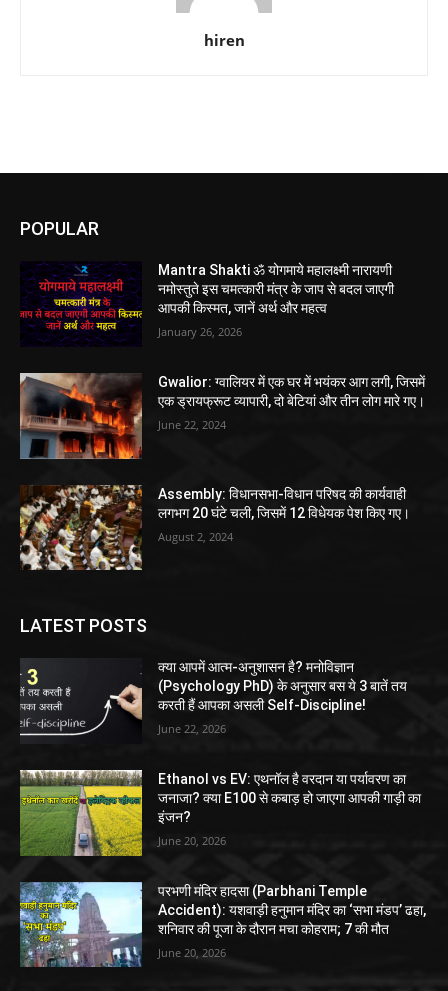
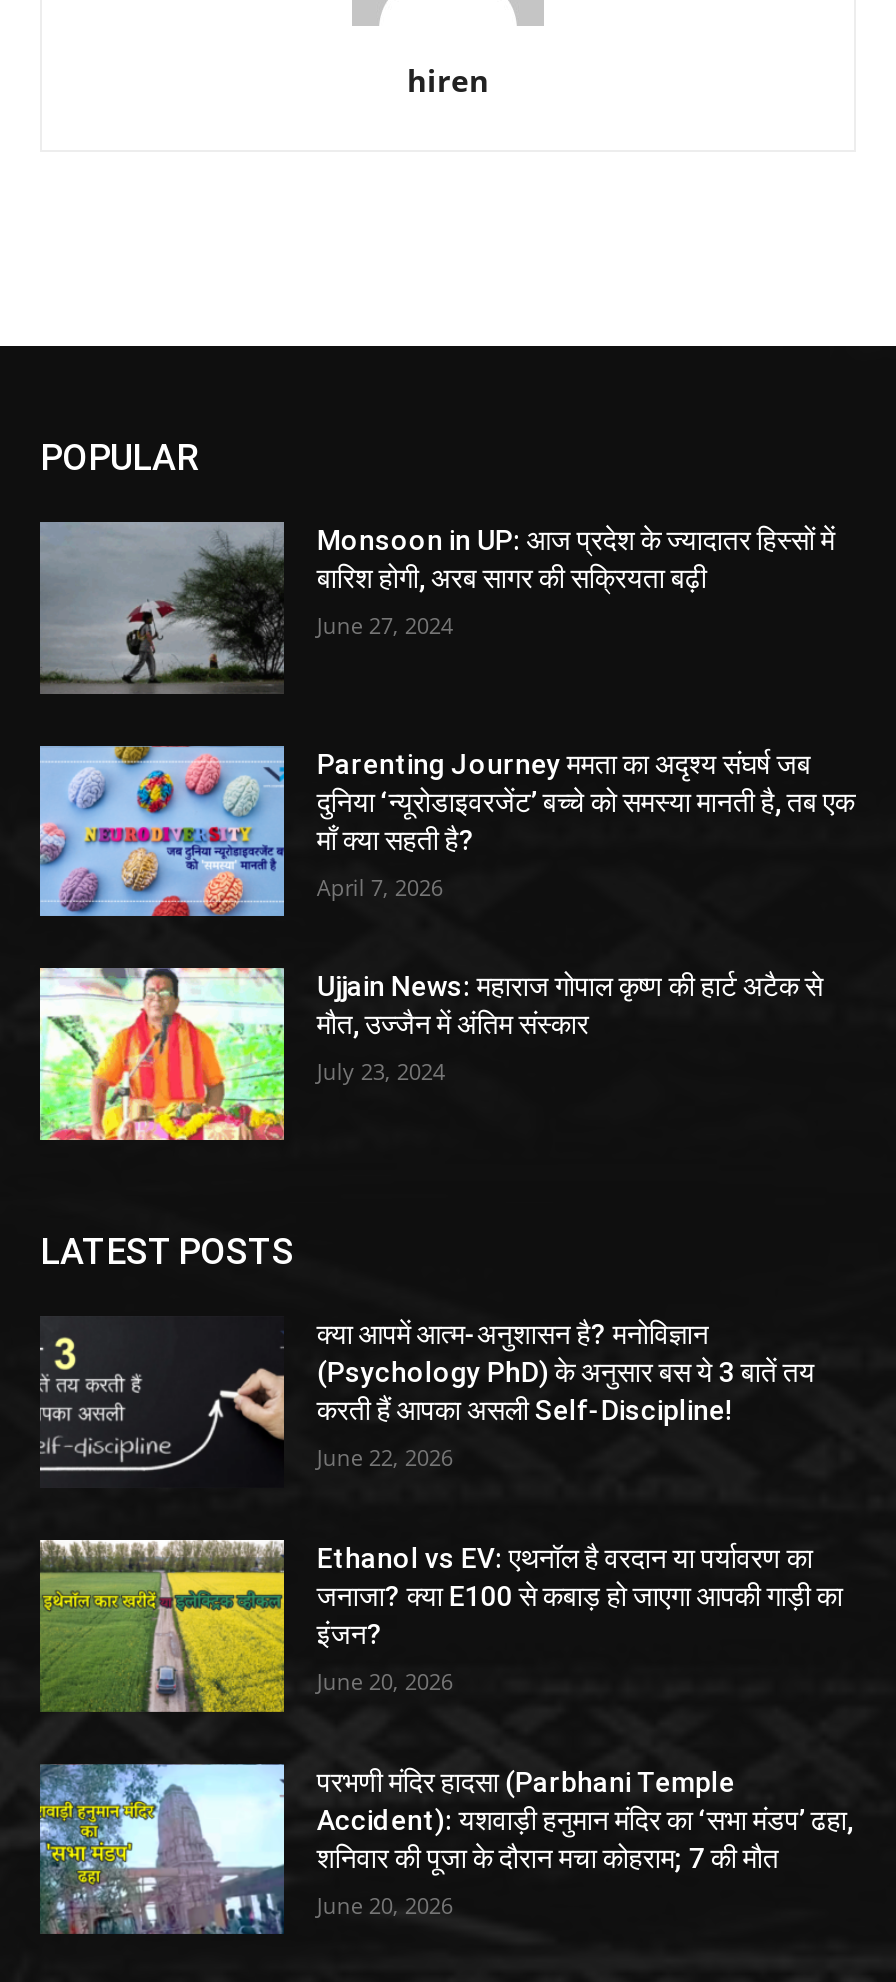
- [image]
- Mantra Shakti ॐ योगमाये महालक्ष्मी नारायणी
- नमोस्तुते इस चमत्कारी मंत्र के जाप से बदल जाएगी
- आपकी किस्मत, जानें अर्थ और महत्व
+ [image]
+ Monsoon in UP: आज प्रदेश के ज्यादातर हिस्सों में
+ बारिश होगी, अरब सागर की सक्रियता बढ़ी

- January 26, 2026
+ June 27, 2024

- [image]
- Gwalior: ग्वालियर में एक घर में भयंकर आग लगी, जिसमें
- एक ड्रायफ्रूट व्यापारी, दो बेटियां और तीन लोग मारे गए।
+ [image]
+ Parenting Journey ममता का अदृश्य संघर्ष जब
+ दुनिया ‘न्यूरोडाइवरजेंट’ बच्चे को समस्या मानती है, तब एक
+ माँ क्या सहती है?

- June 22, 2024
+ April 7, 2026

- [image]
- Assembly: विधानसभा-विधान परिषद की कार्यवाही
- लगभग 20 घंटे चली, जिसमें 12 विधेयक पेश किए गए।
+ [image]
+ Ujjain News: महाराज गोपाल कृष्ण की हार्ट अटैक से
+ मौत, उज्जैन में अंतिम संस्कार

- August 2, 2024
+ July 23, 2024
